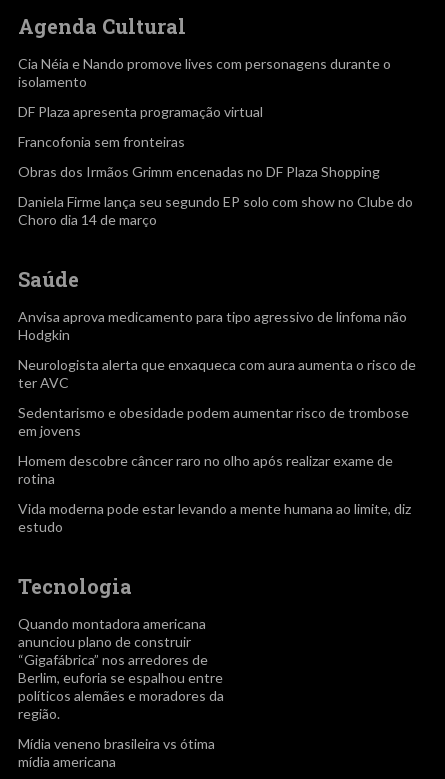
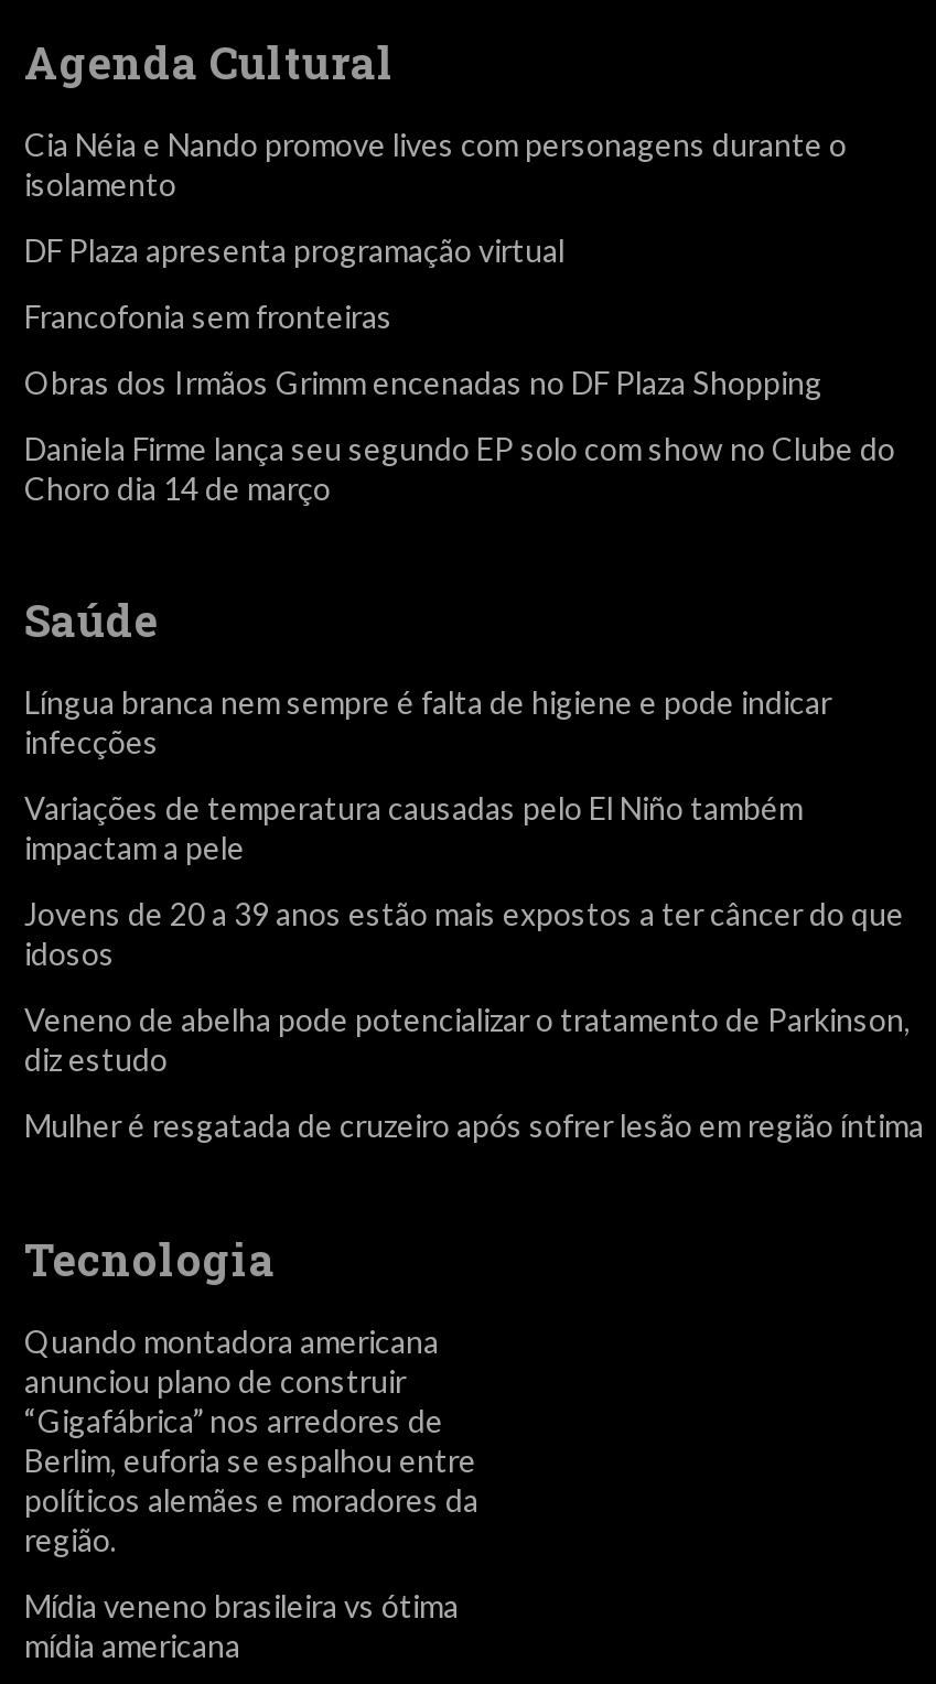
- Anvisa aprova medicamento para tipo agressivo de linfoma não
- Hodgkin
+ Língua branca nem sempre é falta de higiene e pode indicar
+ infecções

- Neurologista alerta que enxaqueca com aura aumenta o risco de
- ter AVC
+ Variações de temperatura causadas pelo El Niño também
+ impactam a pele

- Sedentarismo e obesidade podem aumentar risco de trombose
- em jovens
+ Jovens de 20 a 39 anos estão mais expostos a ter câncer do que
+ idosos

- Homem descobre câncer raro no olho após realizar exame de
- rotina
+ Veneno de abelha pode potencializar o tratamento de Parkinson,
+ diz estudo

- Vida moderna pode estar levando a mente humana ao limite, diz
- estudo
+ Mulher é resgatada de cruzeiro após sofrer lesão em região íntima
